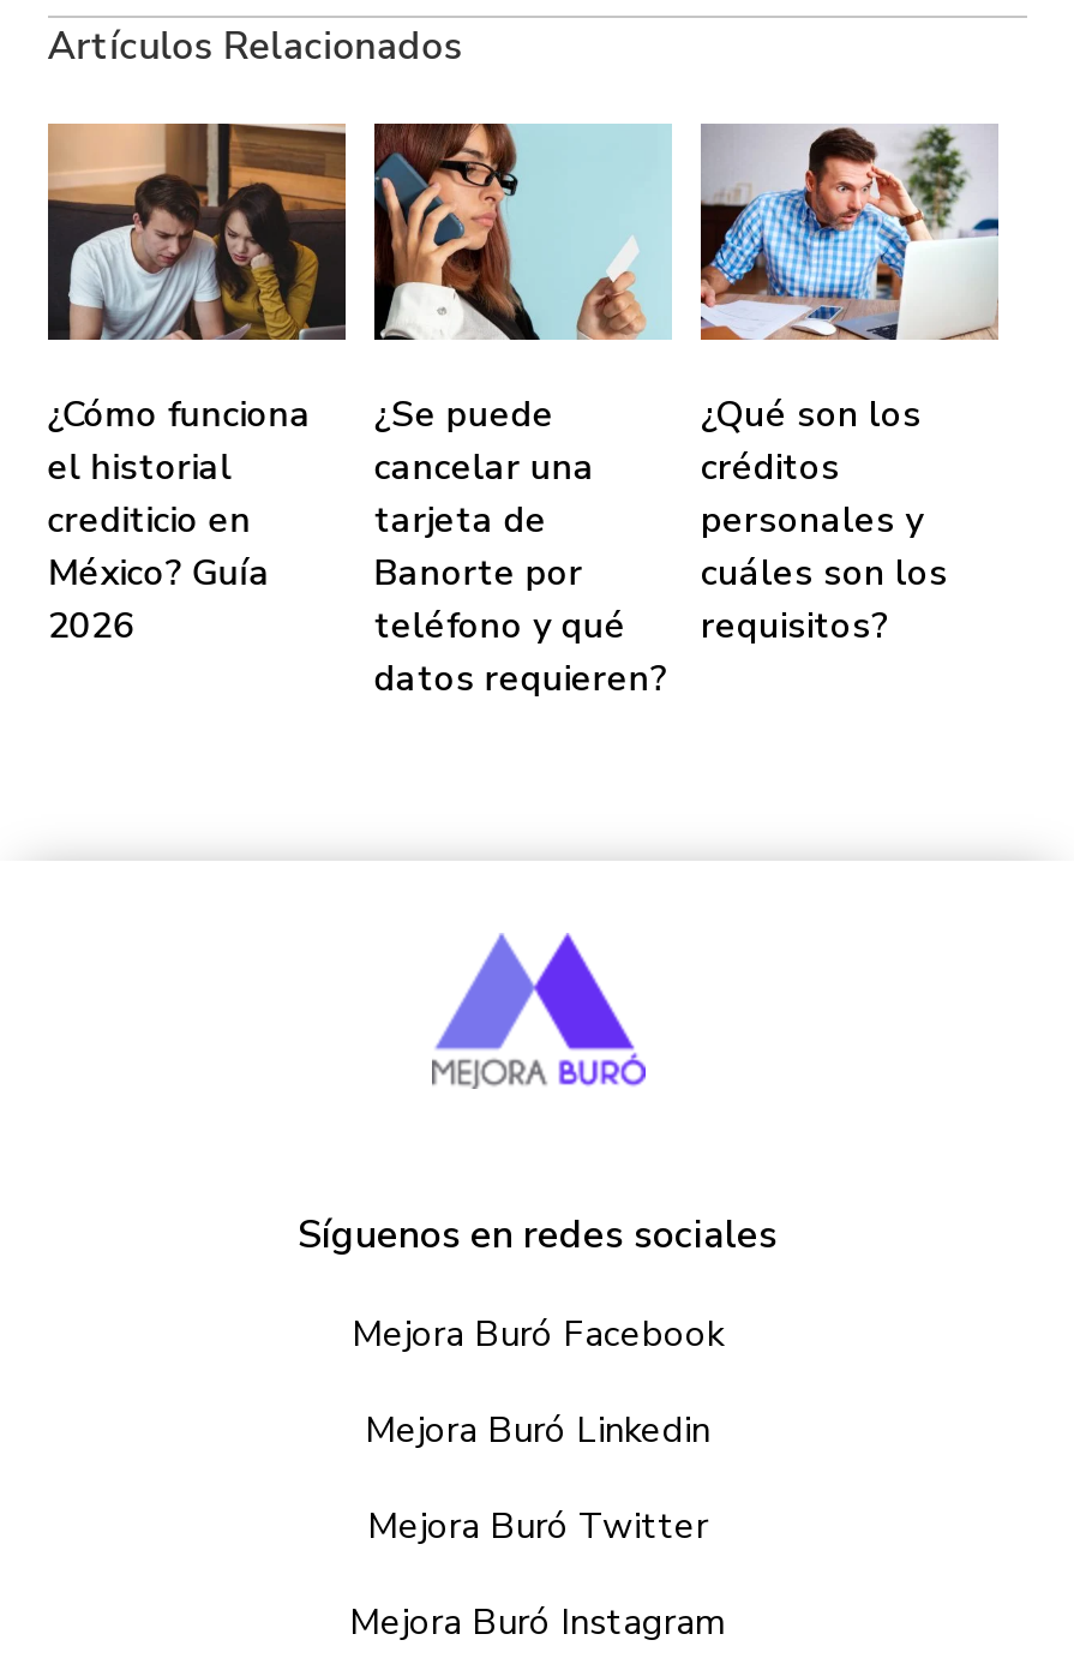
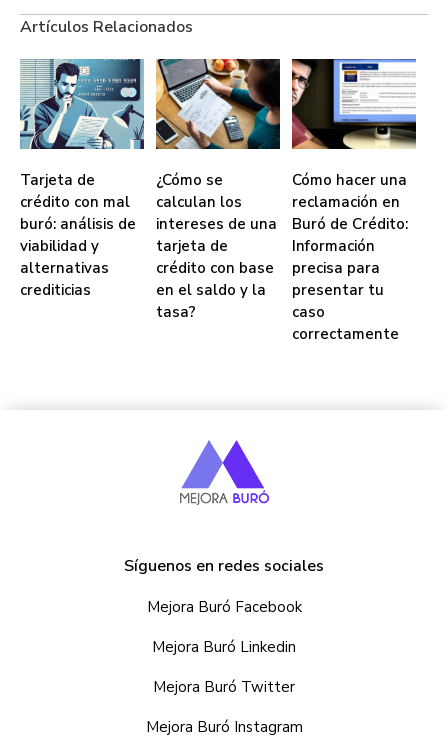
- [image]
- ¿Cómo funciona
- el historial
- crediticio en
- México? Guía
- 2026
+ [image]
+ Tarjeta de
+ crédito con mal
+ buró: análisis de
+ viabilidad y
+ alternativas
+ crediticias

- [image]
- ¿Se puede
- cancelar una
+ [image]
+ ¿Cómo se
+ calculan los
+ intereses de una

- [image]
- ¿Qué son los
- créditos
- personales y
- cuáles son los
- requisitos?
+ [image]
+ Cómo hacer una
+ reclamación en
+ Buró de Crédito:
+ Información
+ precisa para
+ presentar tu
+ caso
+ correctamente

- Banorte por
- teléfono y qué
- datos requieren?
+ crédito con base
+ en el saldo y la
+ tasa?
